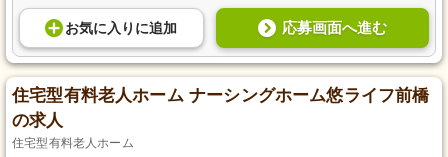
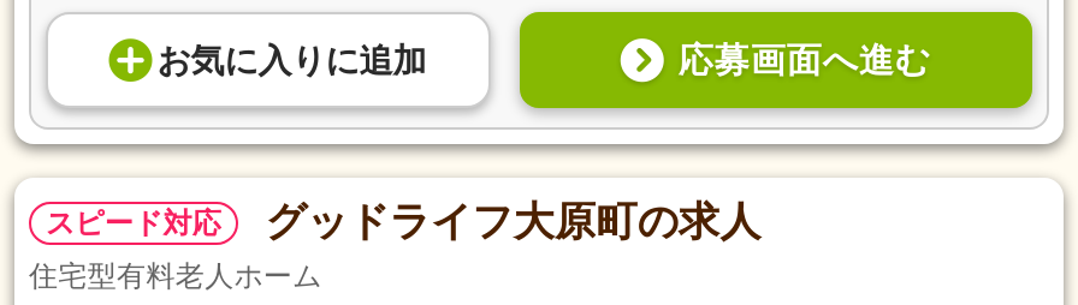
- 住宅型有料老人ホーム ナーシングホーム悠ライフ前橋
- の求人
+ スピード対応
+ グッドライフ大原町の求人
